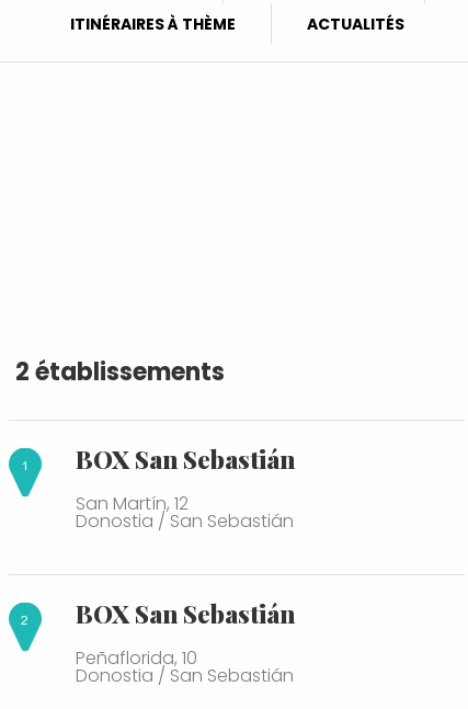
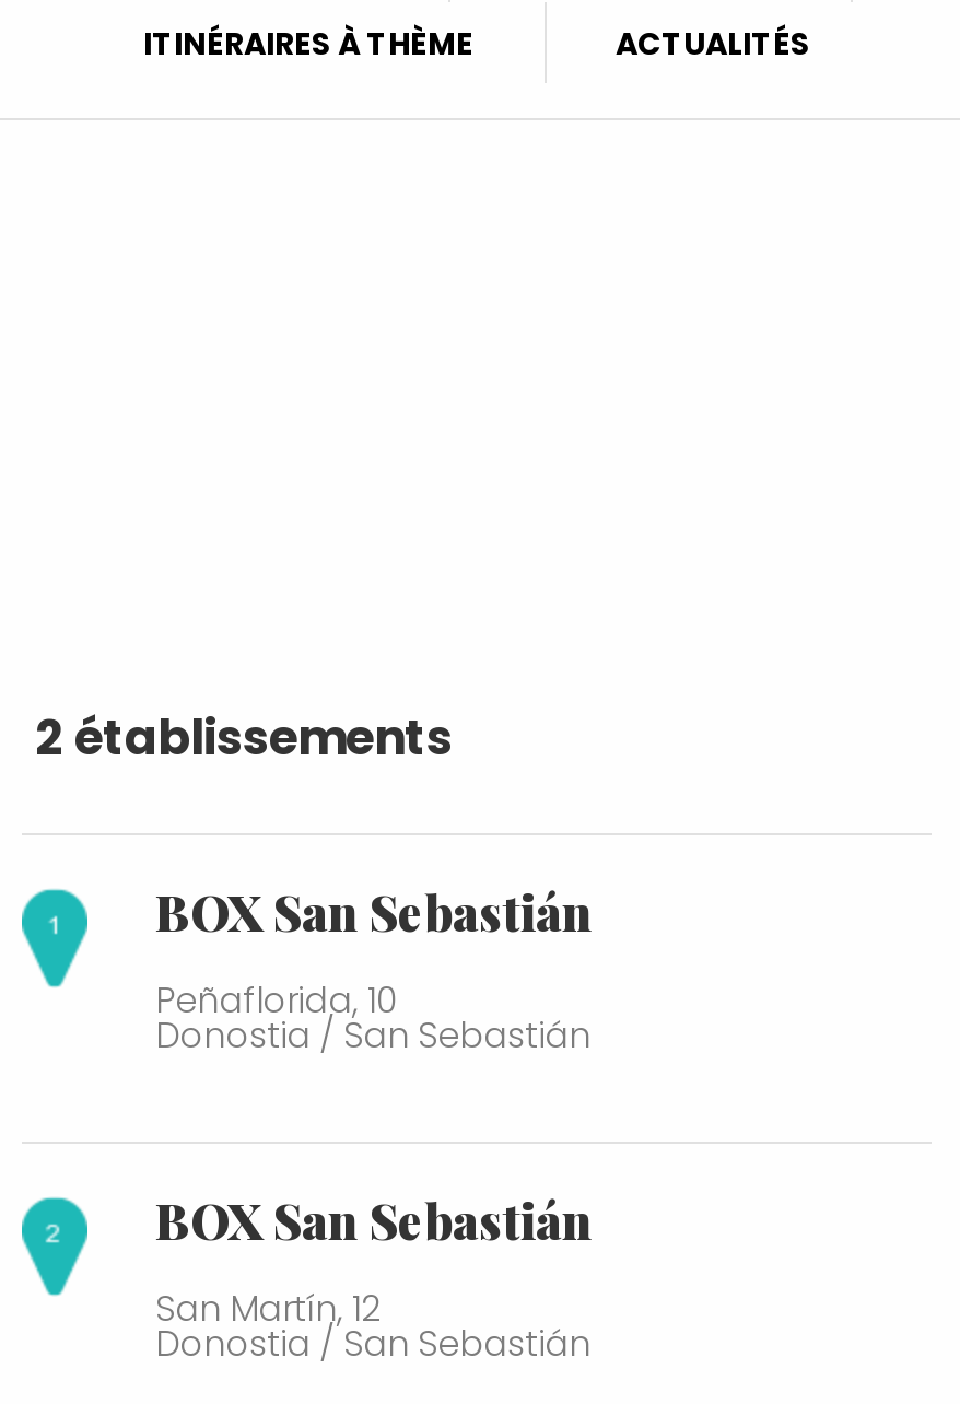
- San Martín, 12
+ Peñaflorida, 10

- Peñaflorida, 10
+ San Martín, 12
